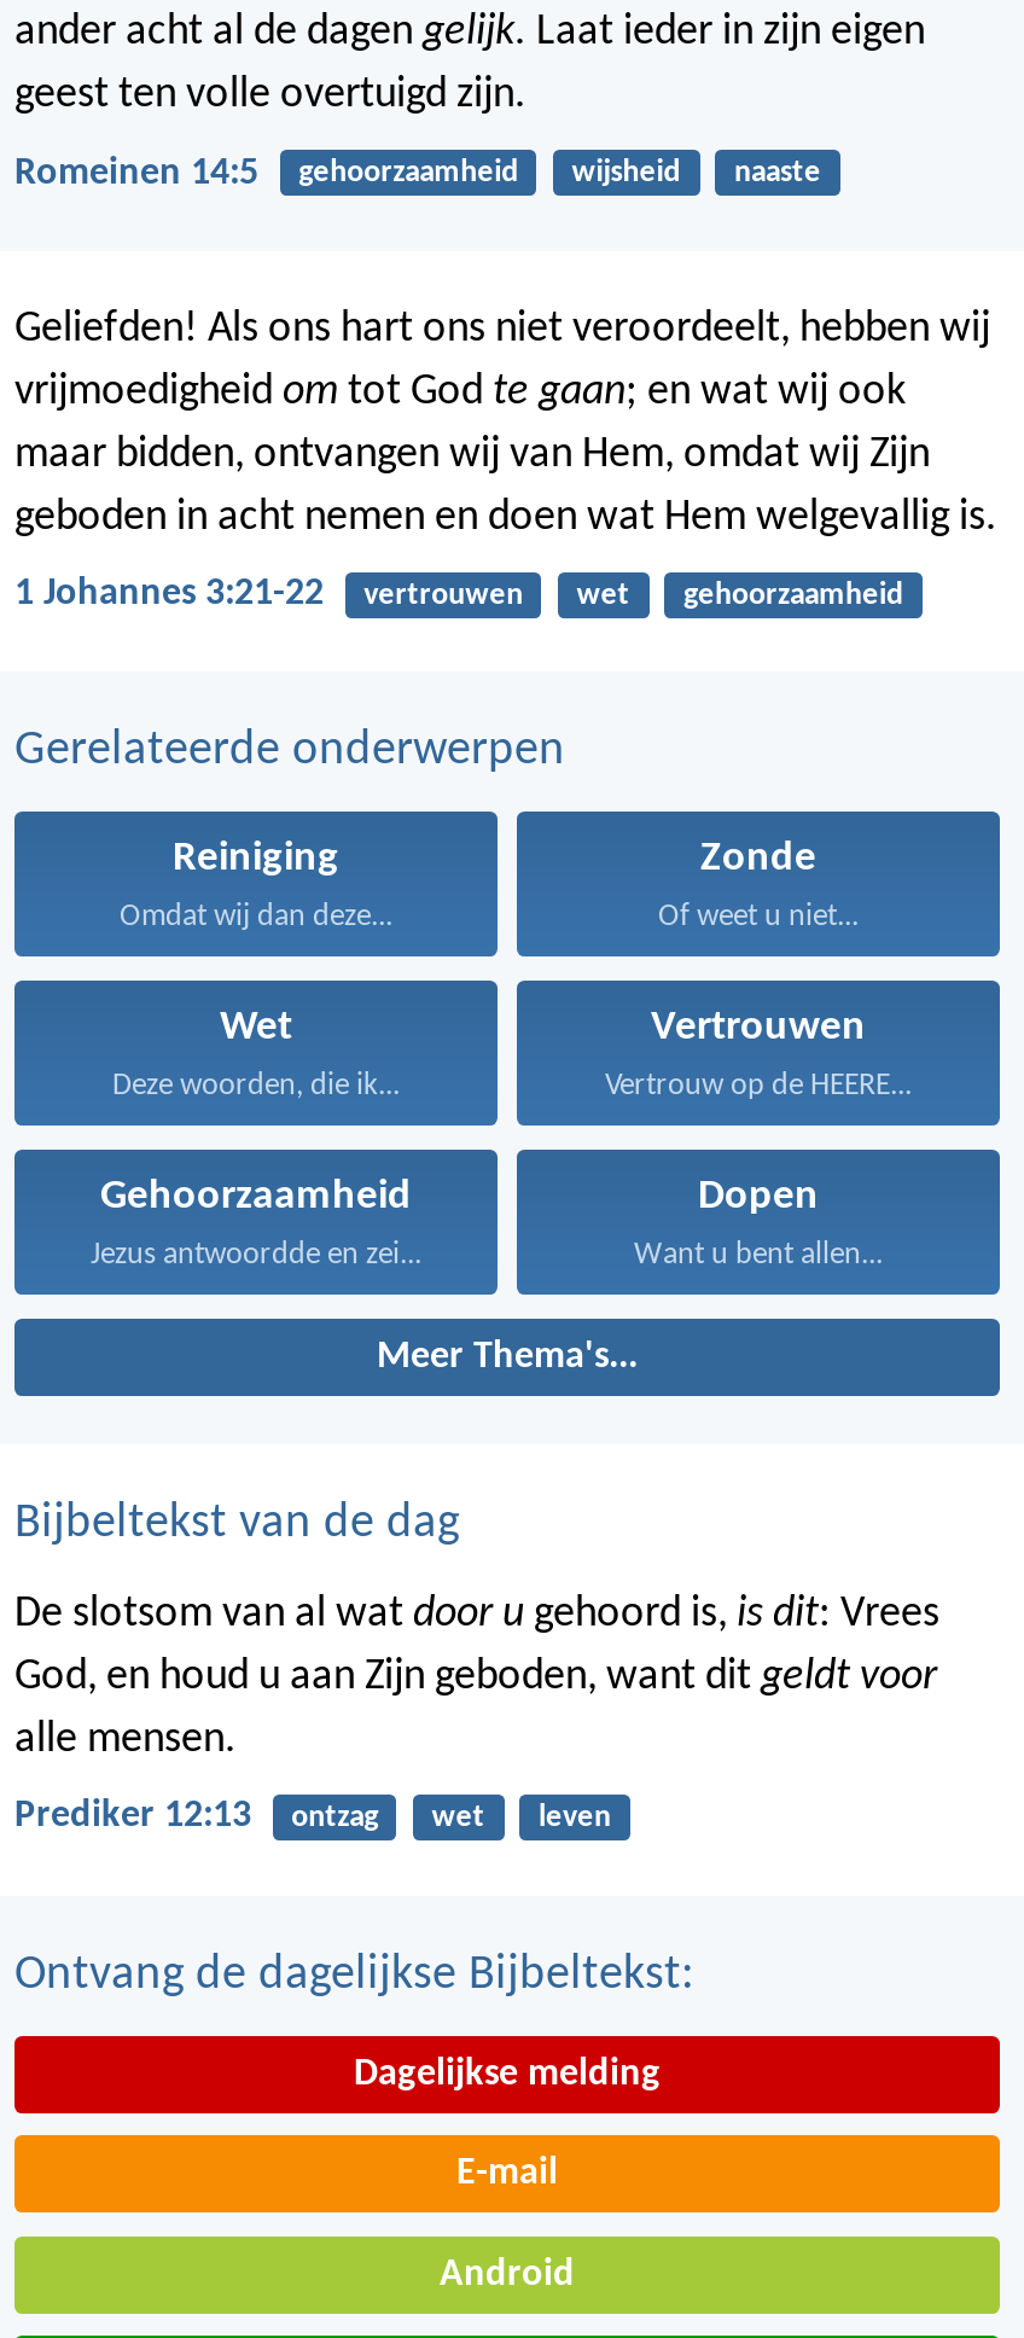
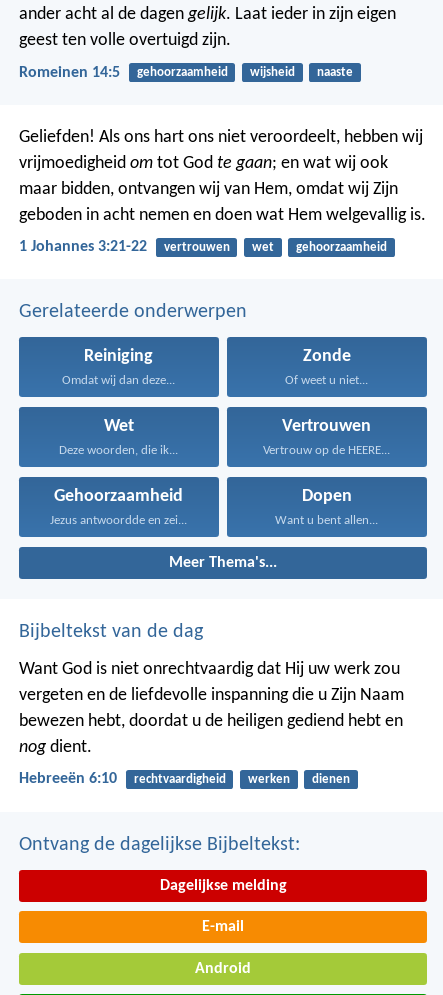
- De slotsom van al wat door u gehoord is, is dit: Vrees
- God, en houd u aan Zijn geboden, want dit geldt voor
- alle mensen.
+ Want God is niet onrechtvaardig dat Hij uw werk zou
+ vergeten en de liefdevolle inspanning die u Zijn Naam
+ bewezen hebt, doordat u de heiligen gediend hebt en
+ nog dient.

- Prediker 12:13
- ontzag
- wet
- leven
+ Hebreeën 6:10
+ rechtvaardigheid
+ werken
+ dienen
